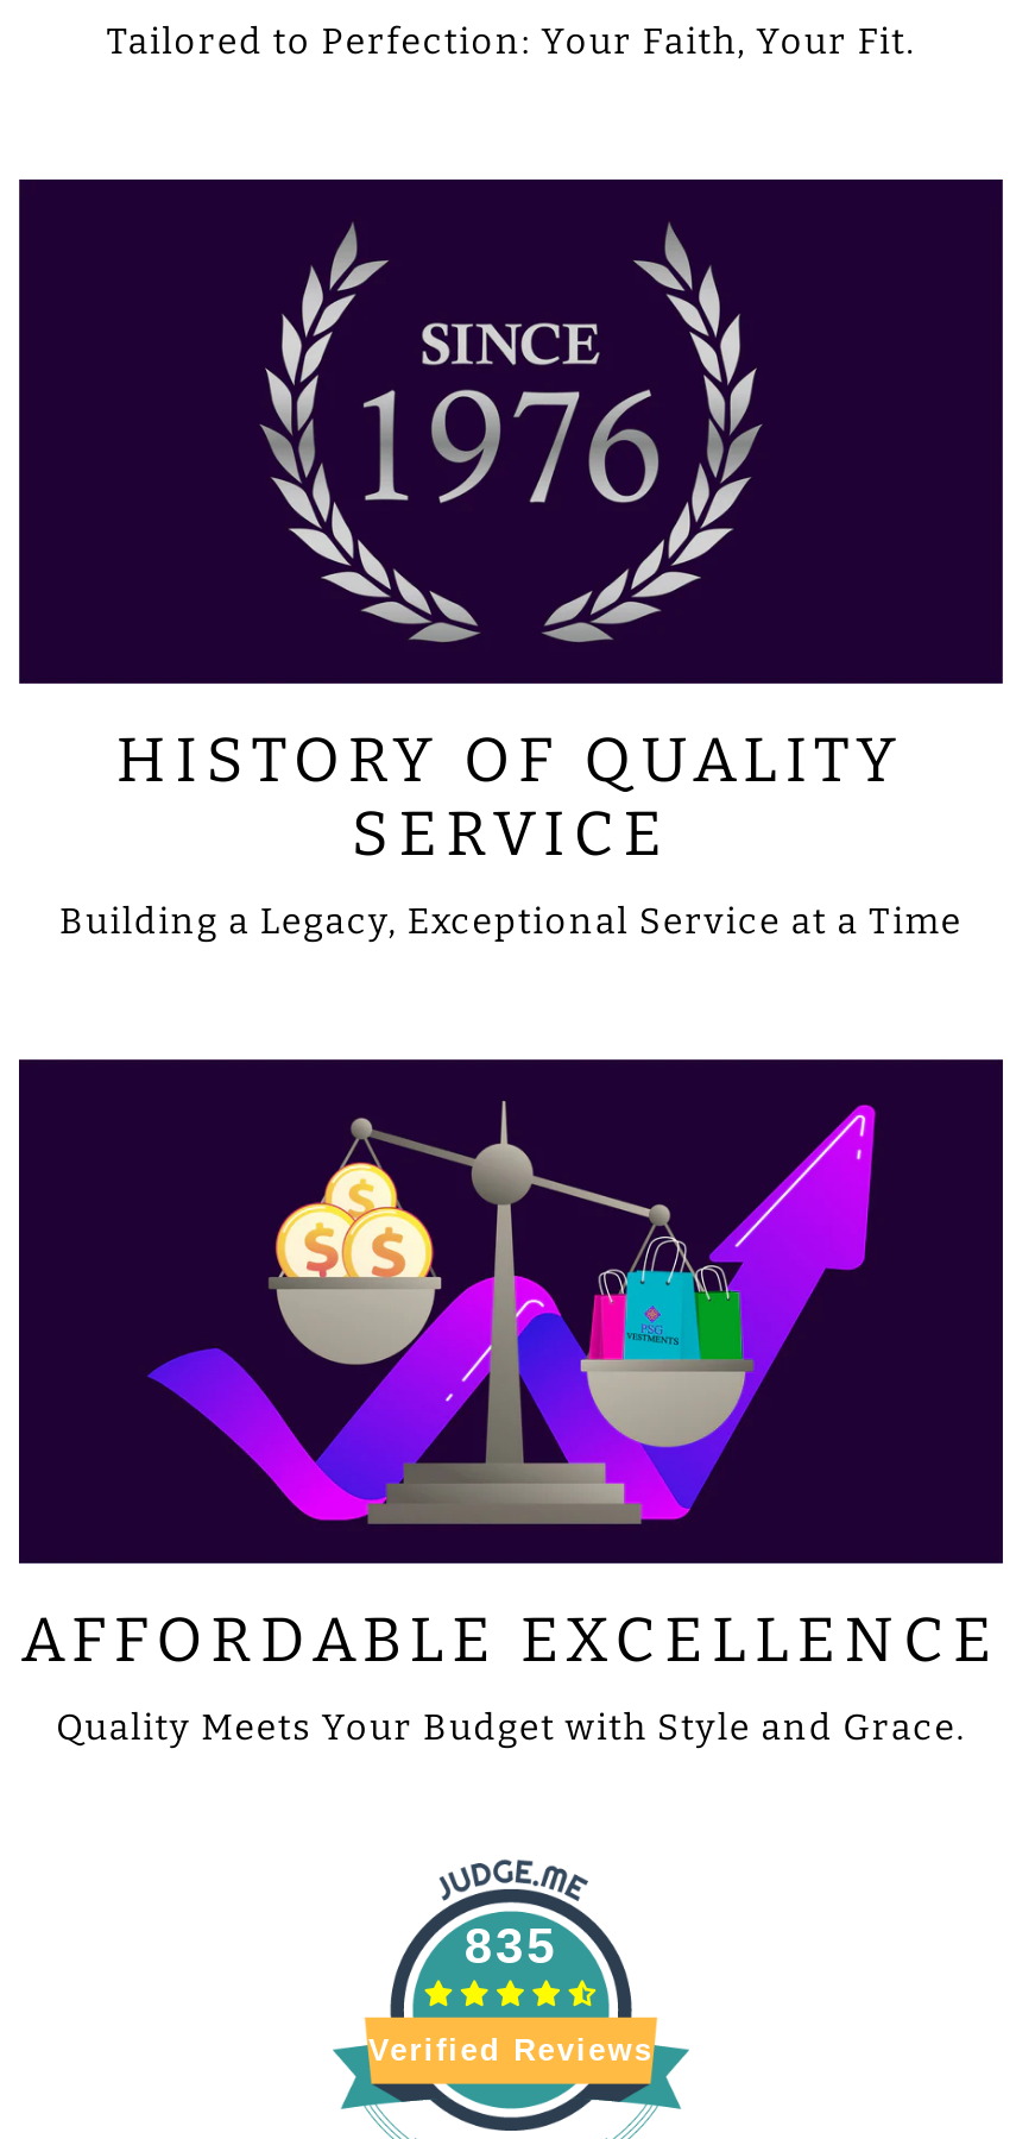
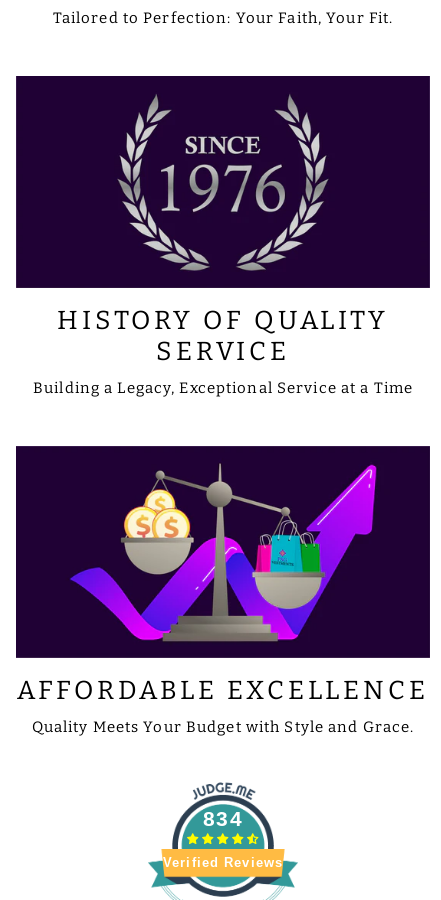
- 835
+ 834
